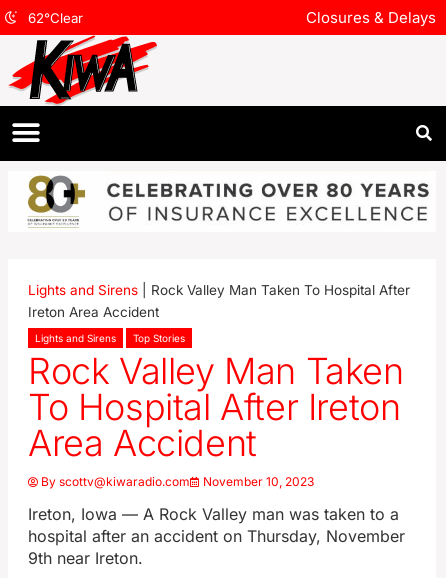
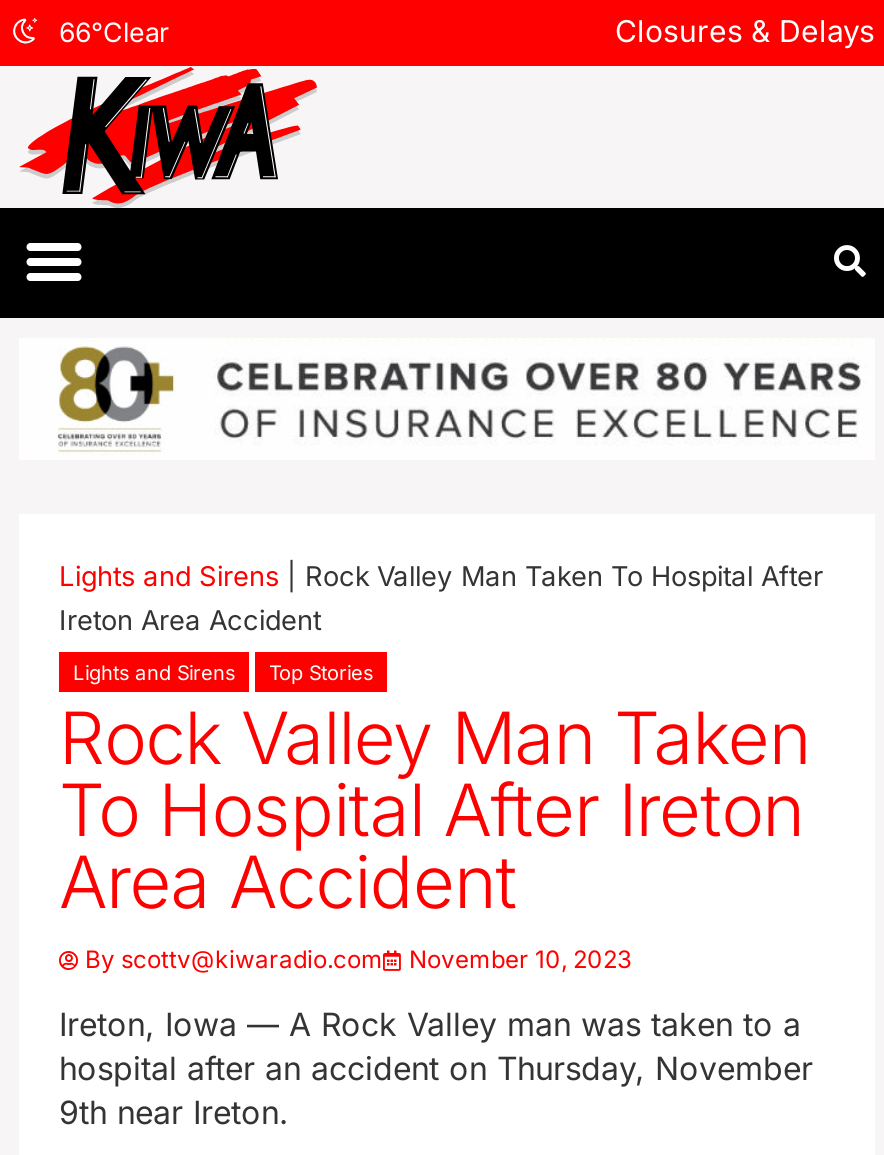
- 62°Clear
+ 66°Clear
